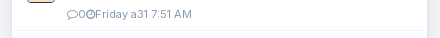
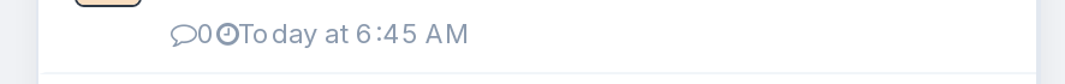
- 0 Friday a31 7:51 AM
+ 0 Today at 6:45 AM
